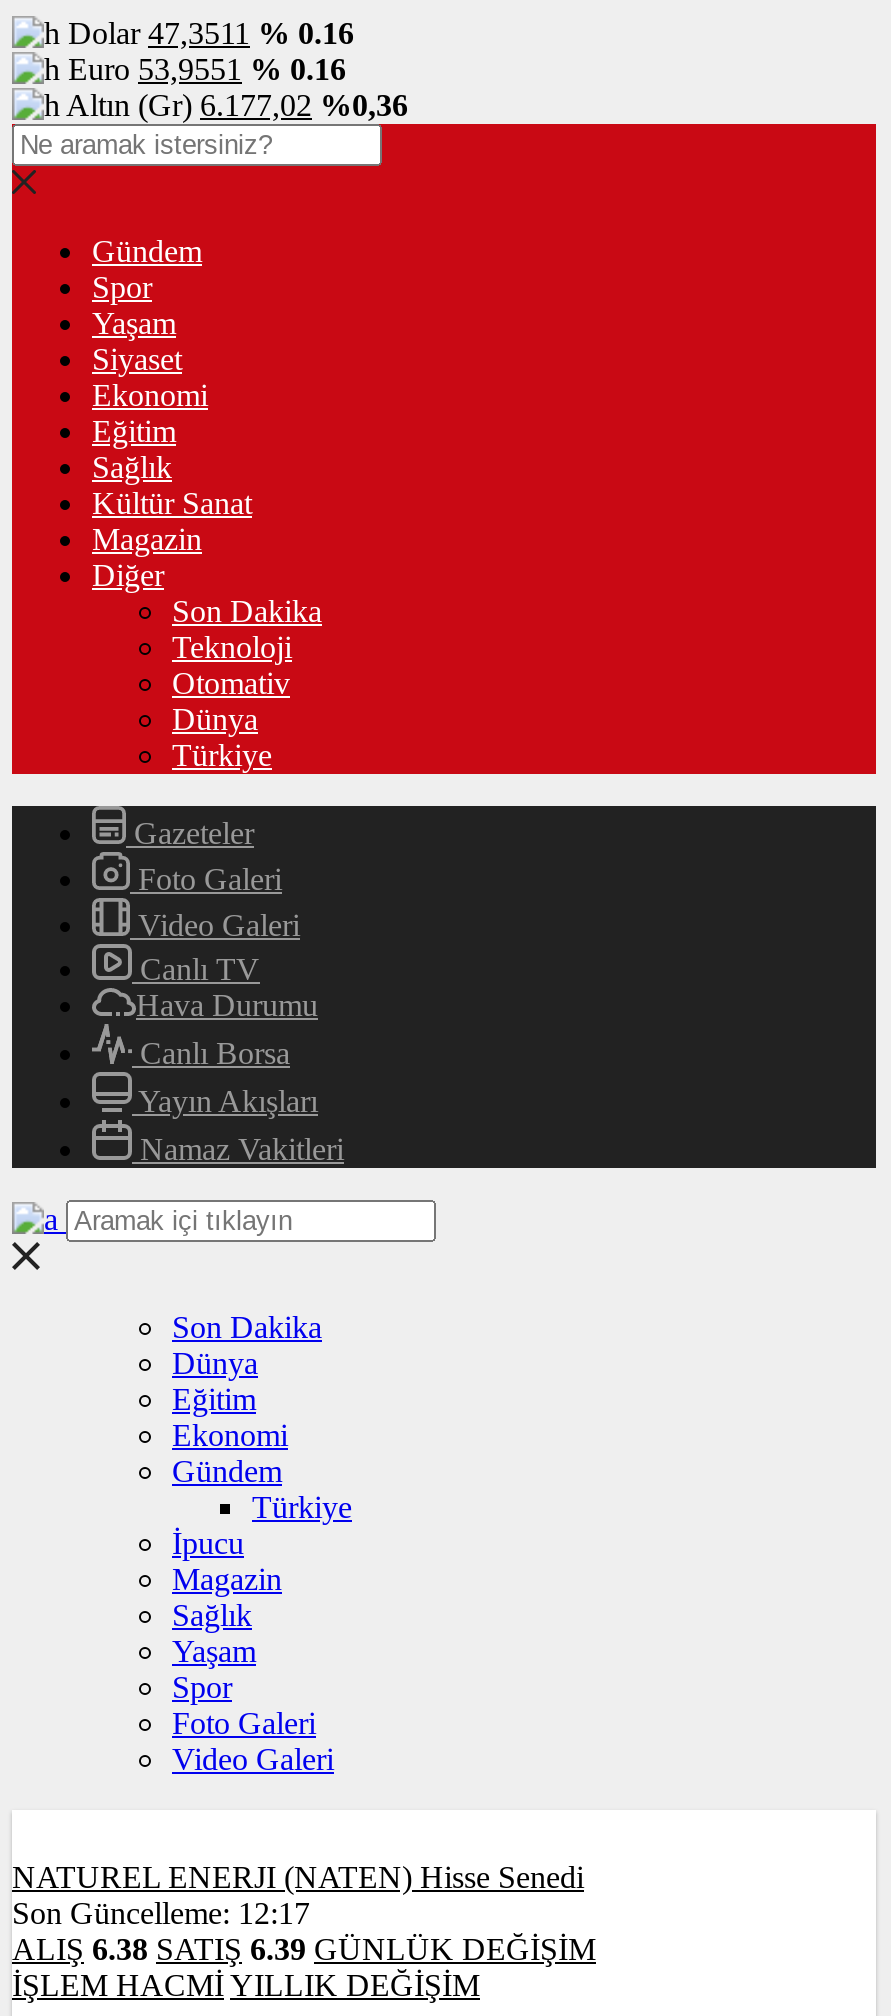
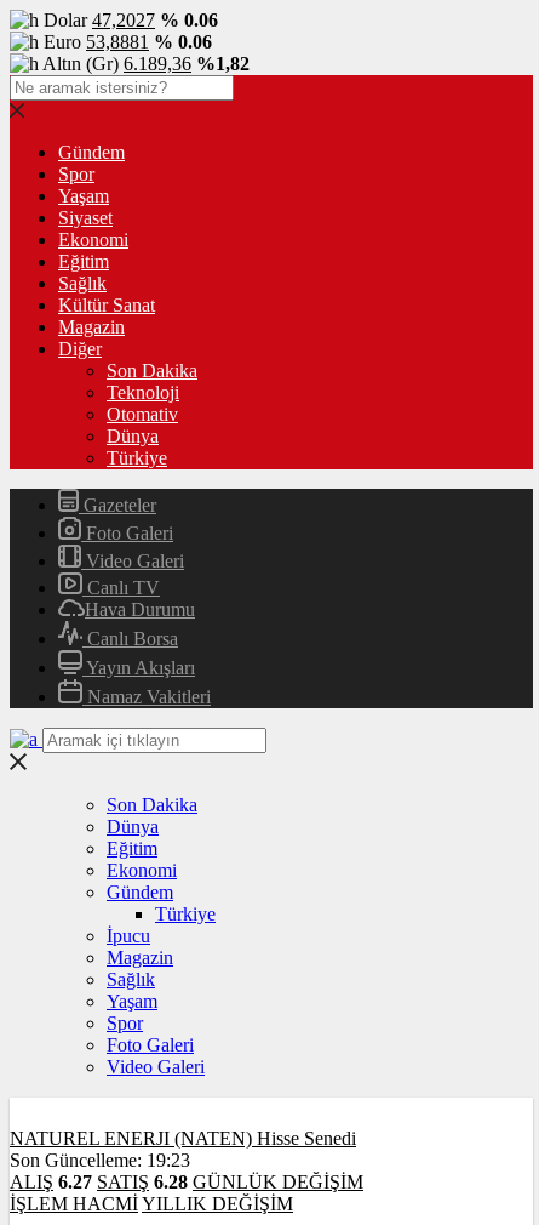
- Dolar 47,3511 % 0.16
+ Dolar 47,2027 % 0.06

- Euro 53,9551 % 0.16
+ Euro 53,8881 % 0.06

- Altın (Gr) 6.177,02 %0,36
+ Altın (Gr) 6.189,36 %1,82

- Son Güncelleme: 12:17
+ Son Güncelleme: 19:23

- ALIŞ 6.38 SATIŞ 6.39 GÜNLÜK DEĞİŞİM
+ ALIŞ 6.27 SATIŞ 6.28 GÜNLÜK DEĞİŞİM
